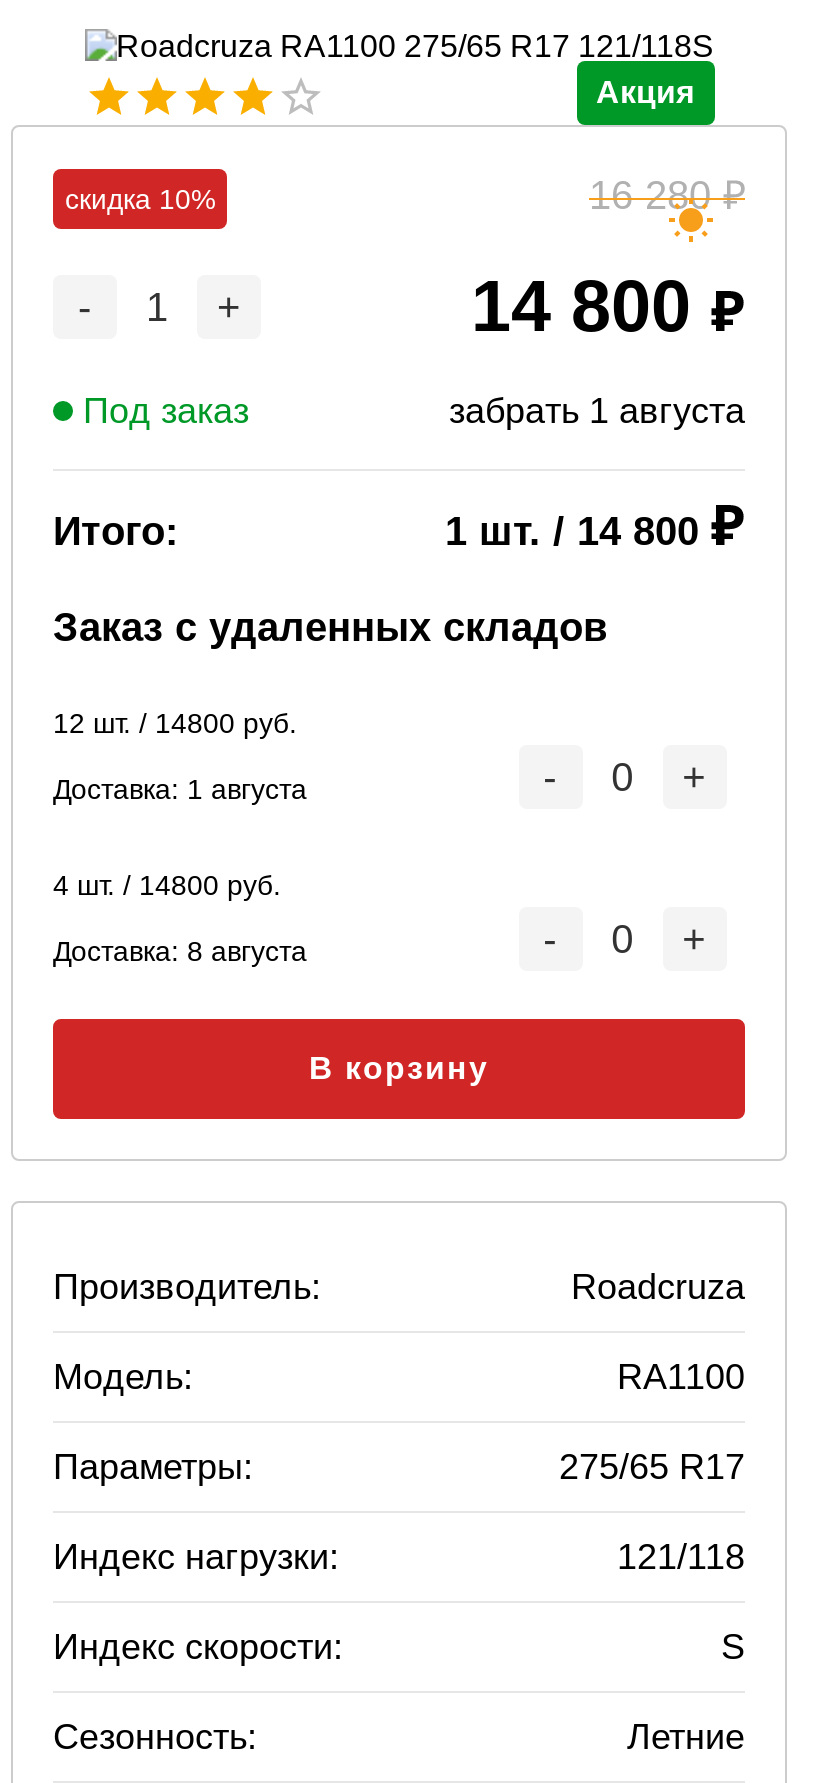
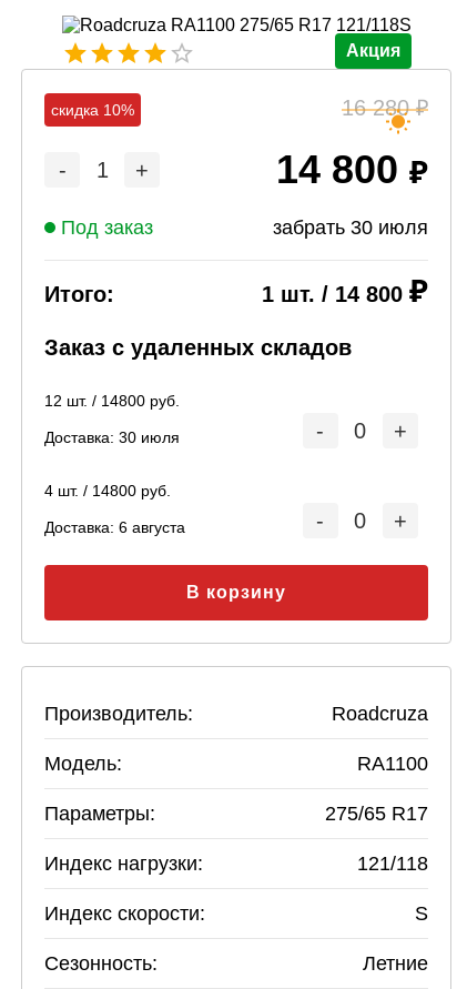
- забрать 1 августа
+ забрать 30 июля

- Доставка: 1 августа
+ Доставка: 30 июля

- Доставка: 8 августа
+ Доставка: 6 августа
